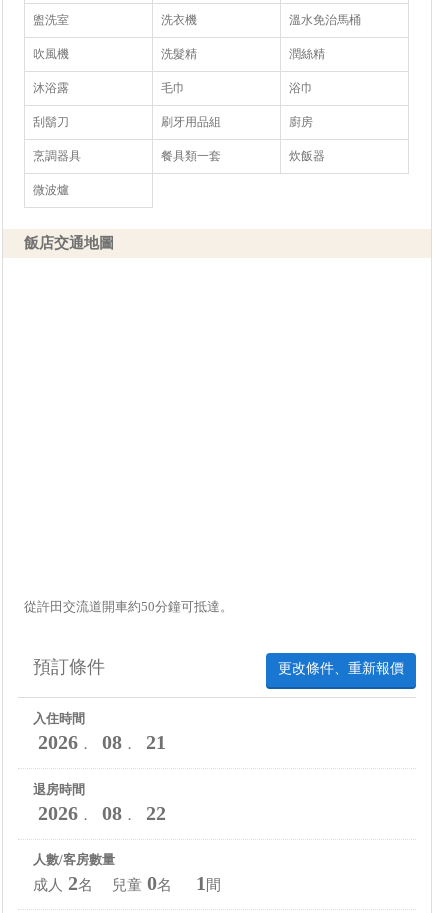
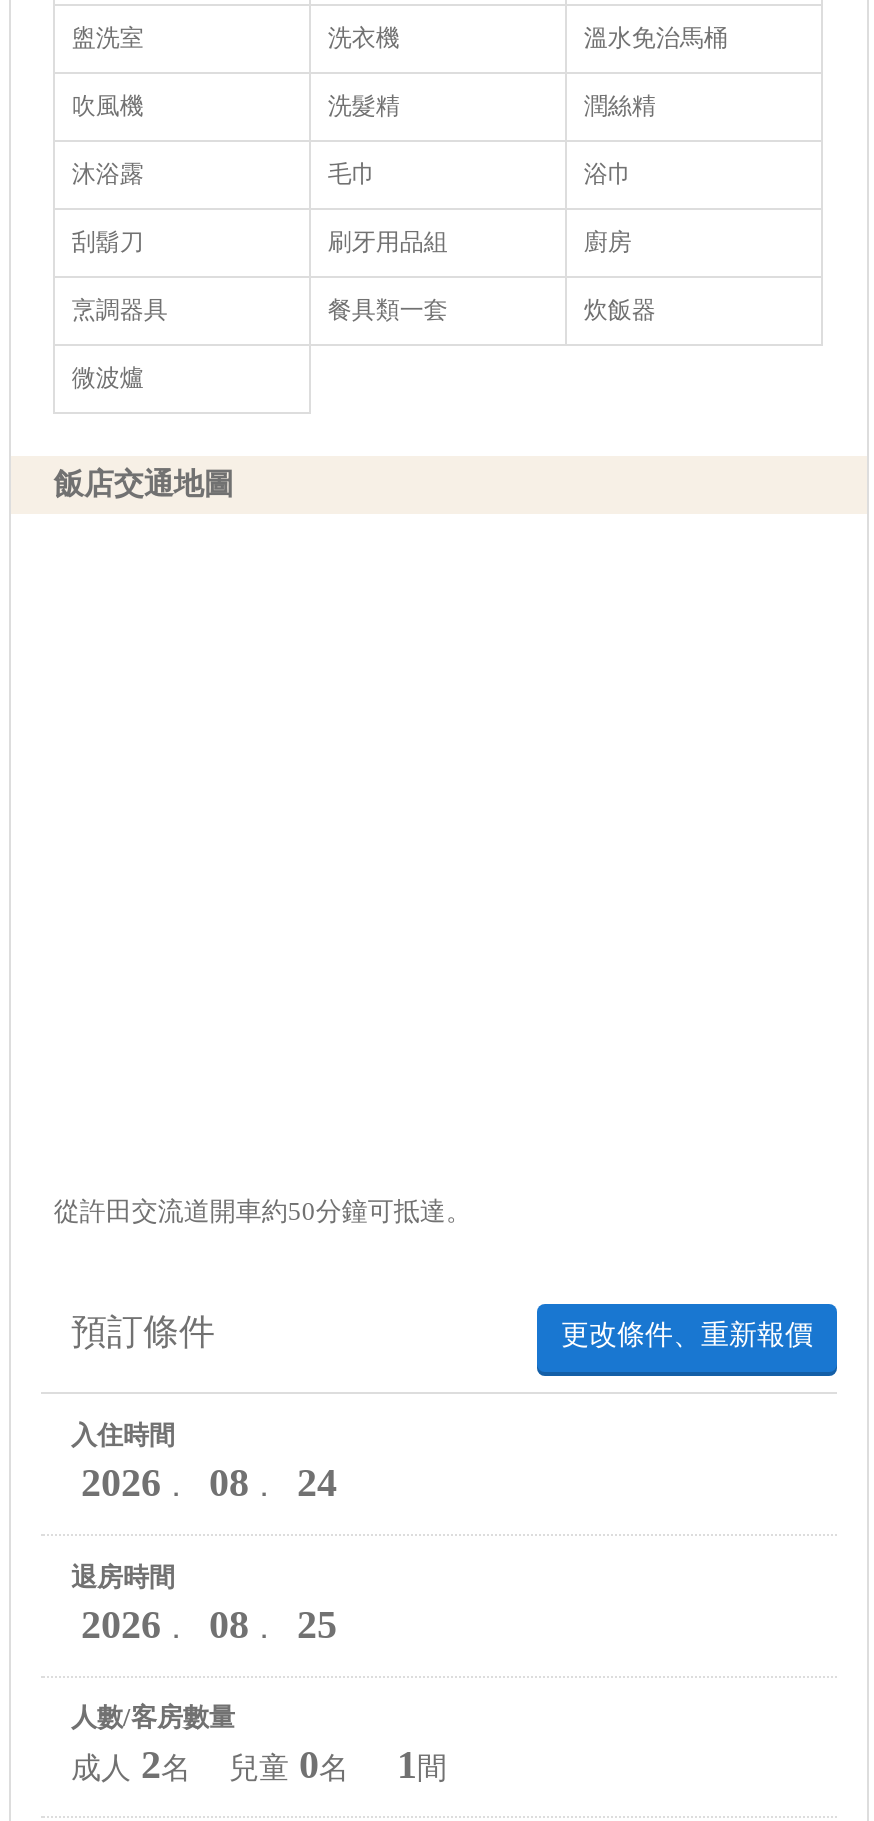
- 2026． 08． 21
+ 2026． 08． 24

- 2026． 08． 22
+ 2026． 08． 25
